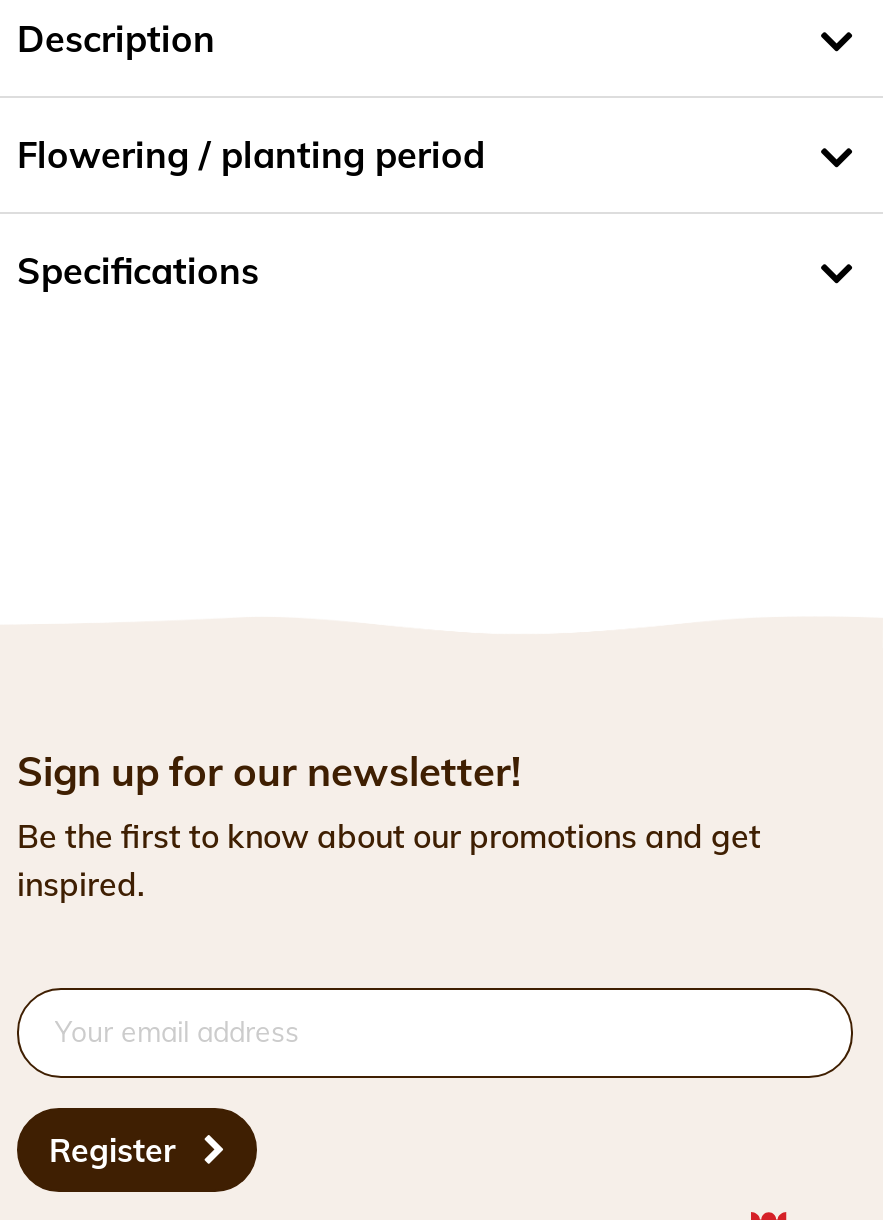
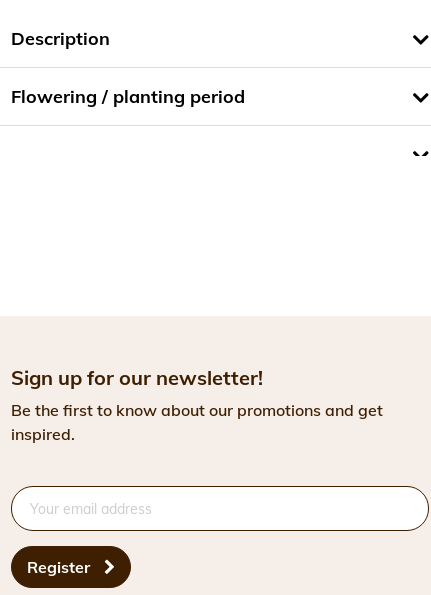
- Specifications
